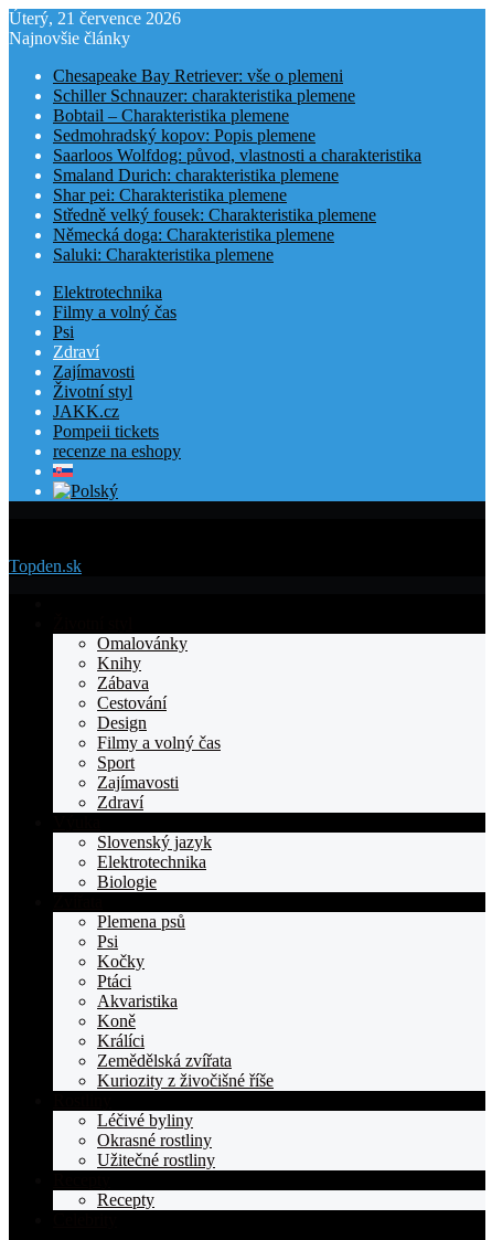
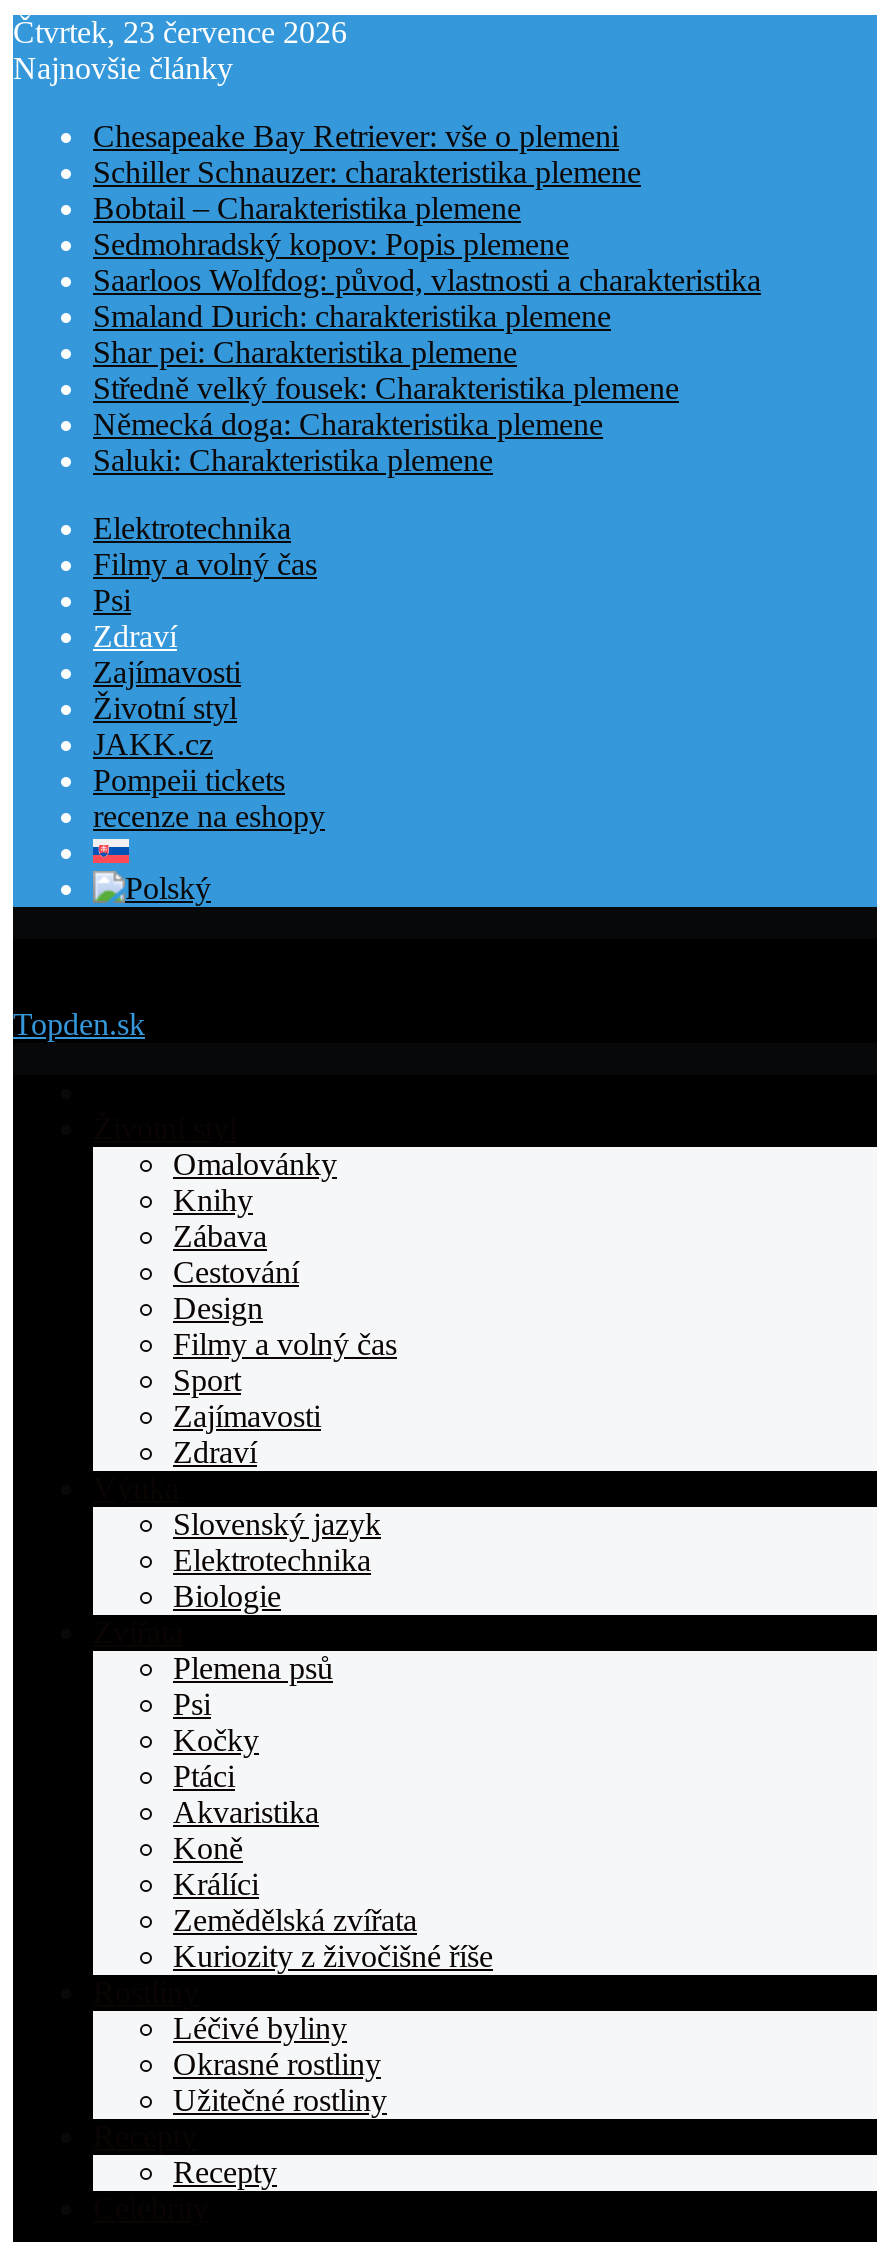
- Úterý, 21 července 2026
+ Čtvrtek, 23 července 2026
